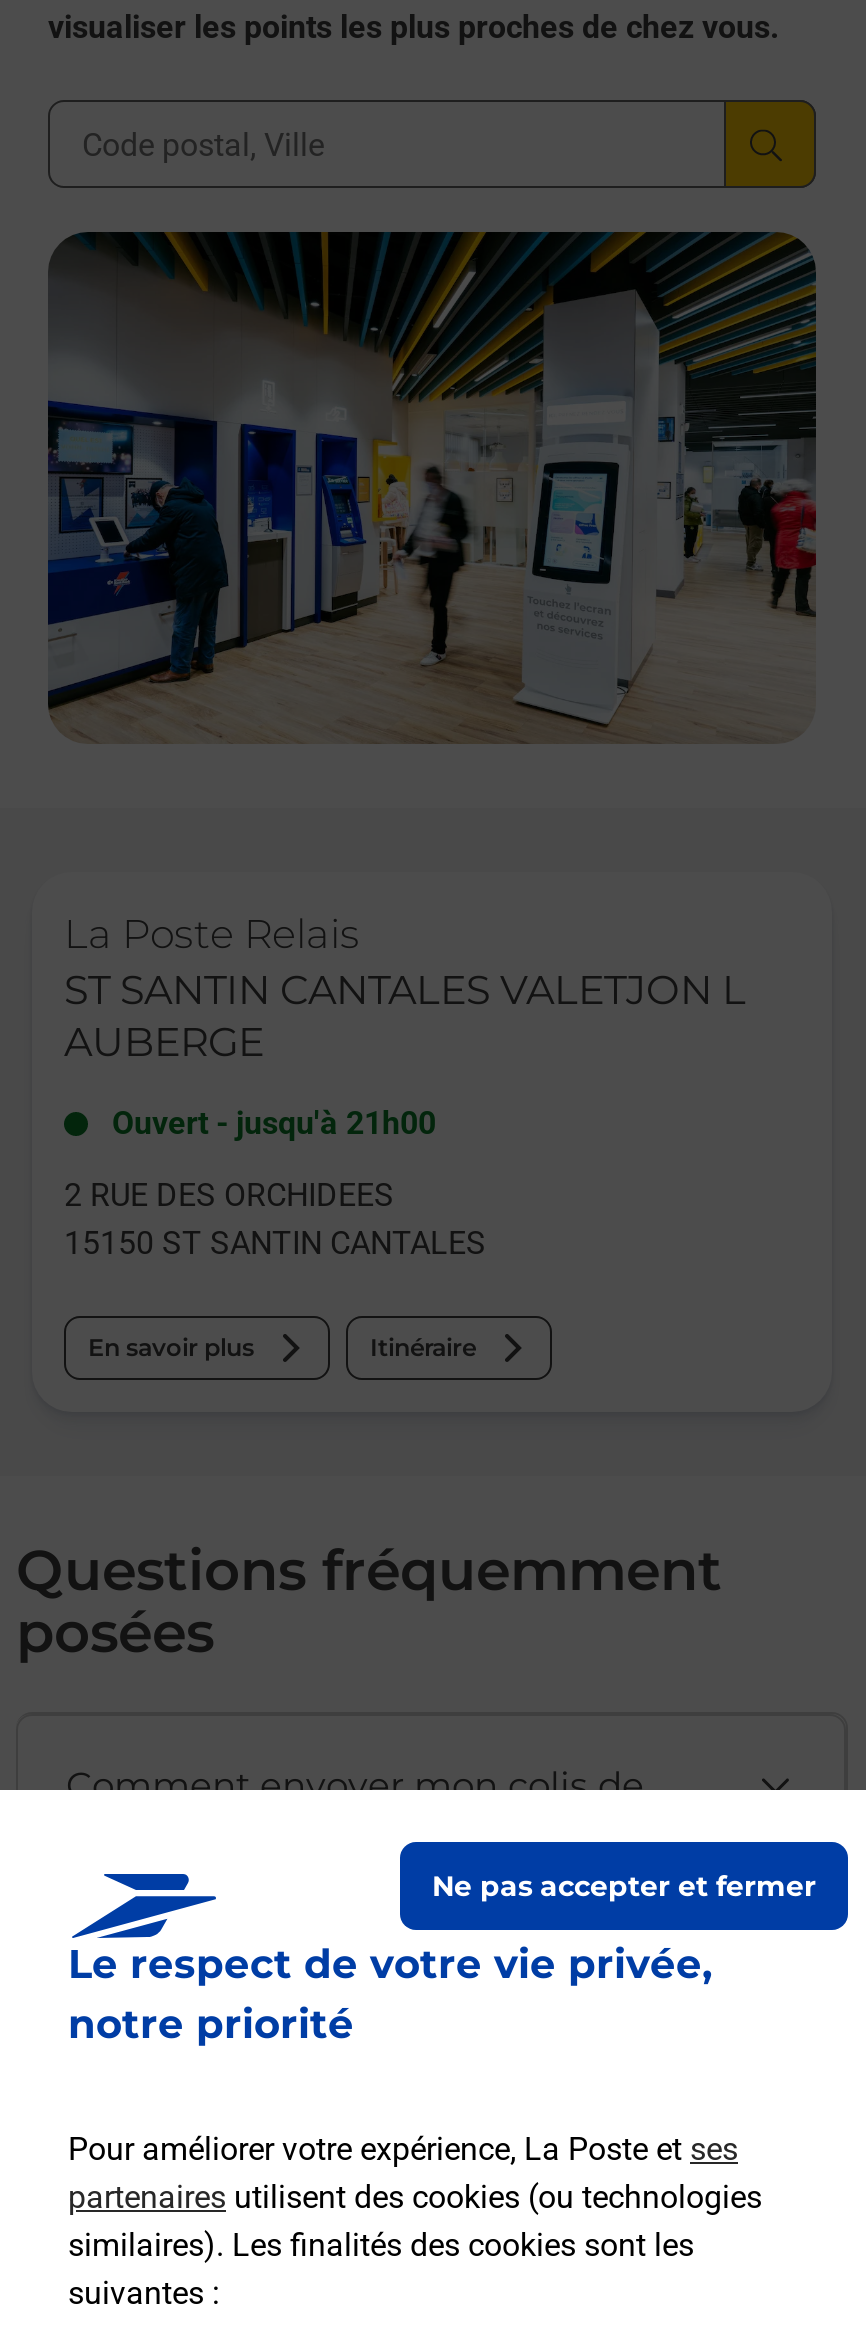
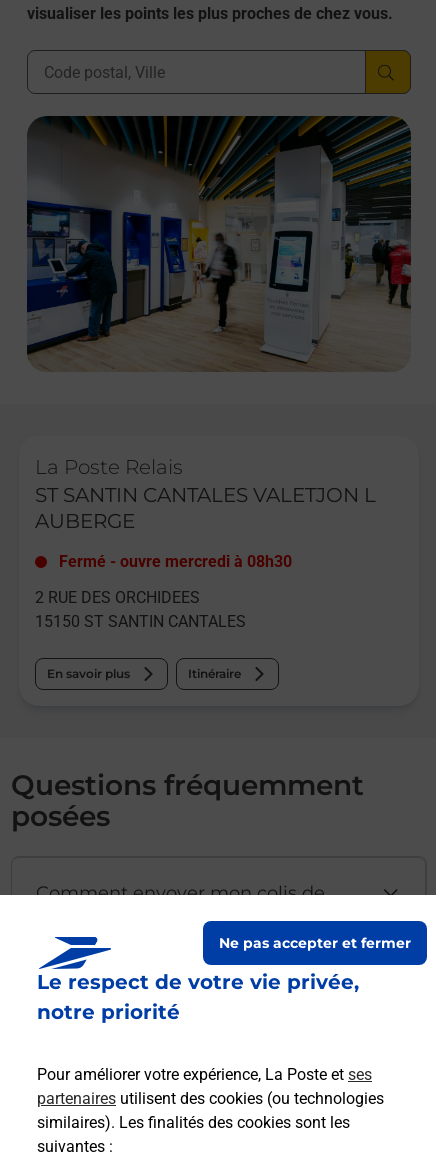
- Ouvert - jusqu'à 21h00
+ Fermé - ouvre mercredi à 08h30
